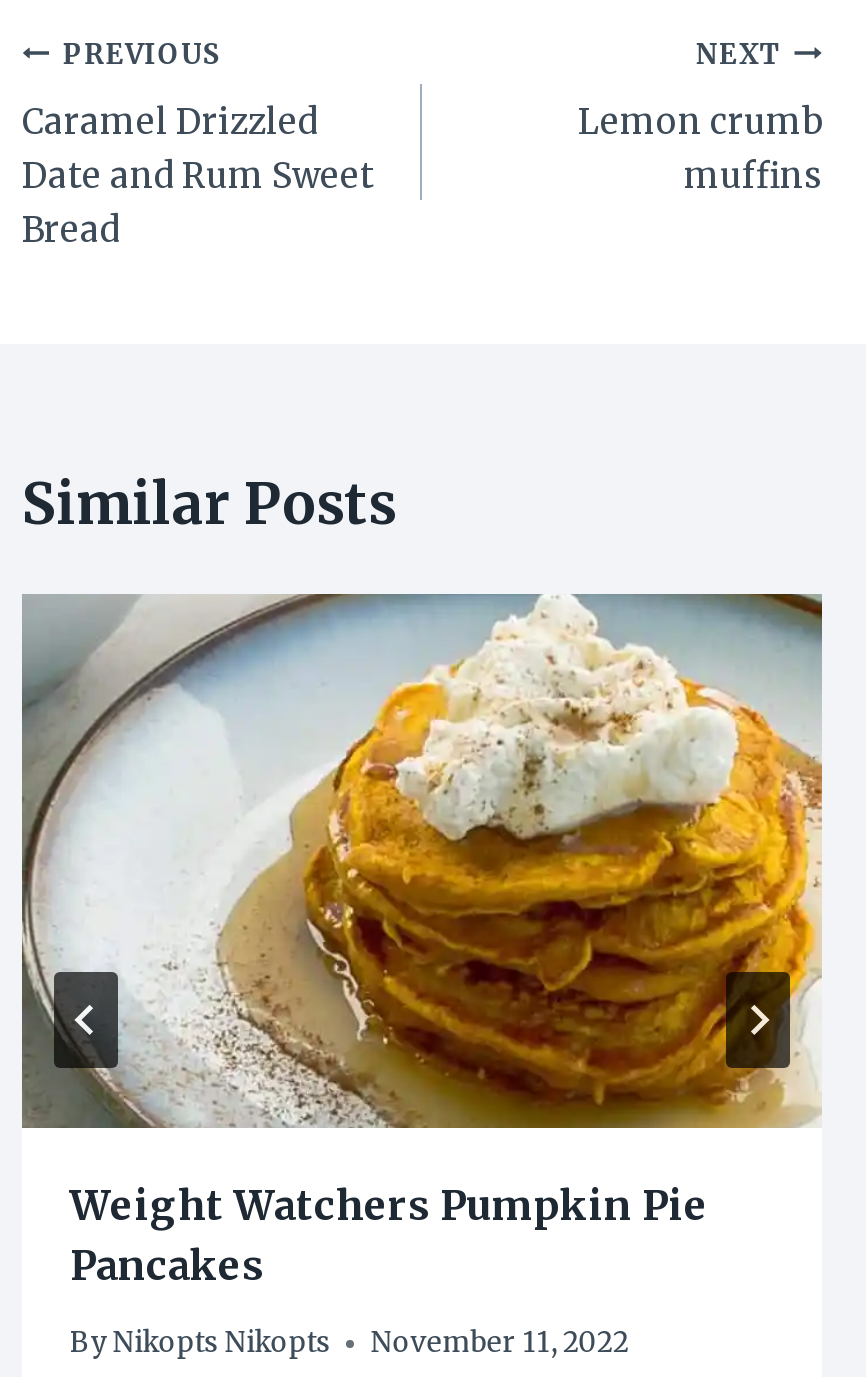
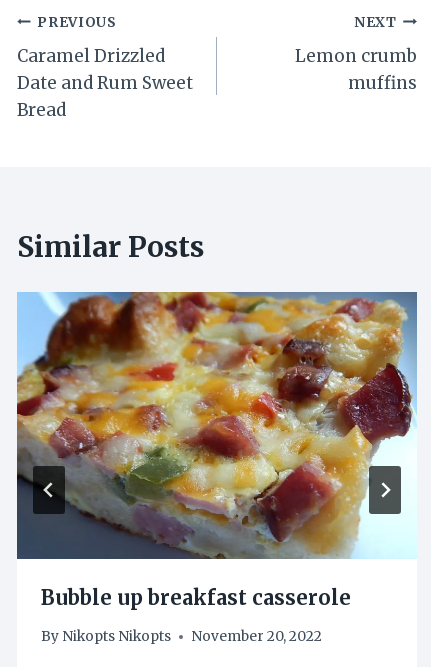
- [image]
- Weight Watchers Pumpkin Pie
- Pancakes
+ [image]
+ Bubble up breakfast casserole

- By Nikopts Nikopts November 11, 2022
+ By Nikopts Nikopts November 20, 2022
